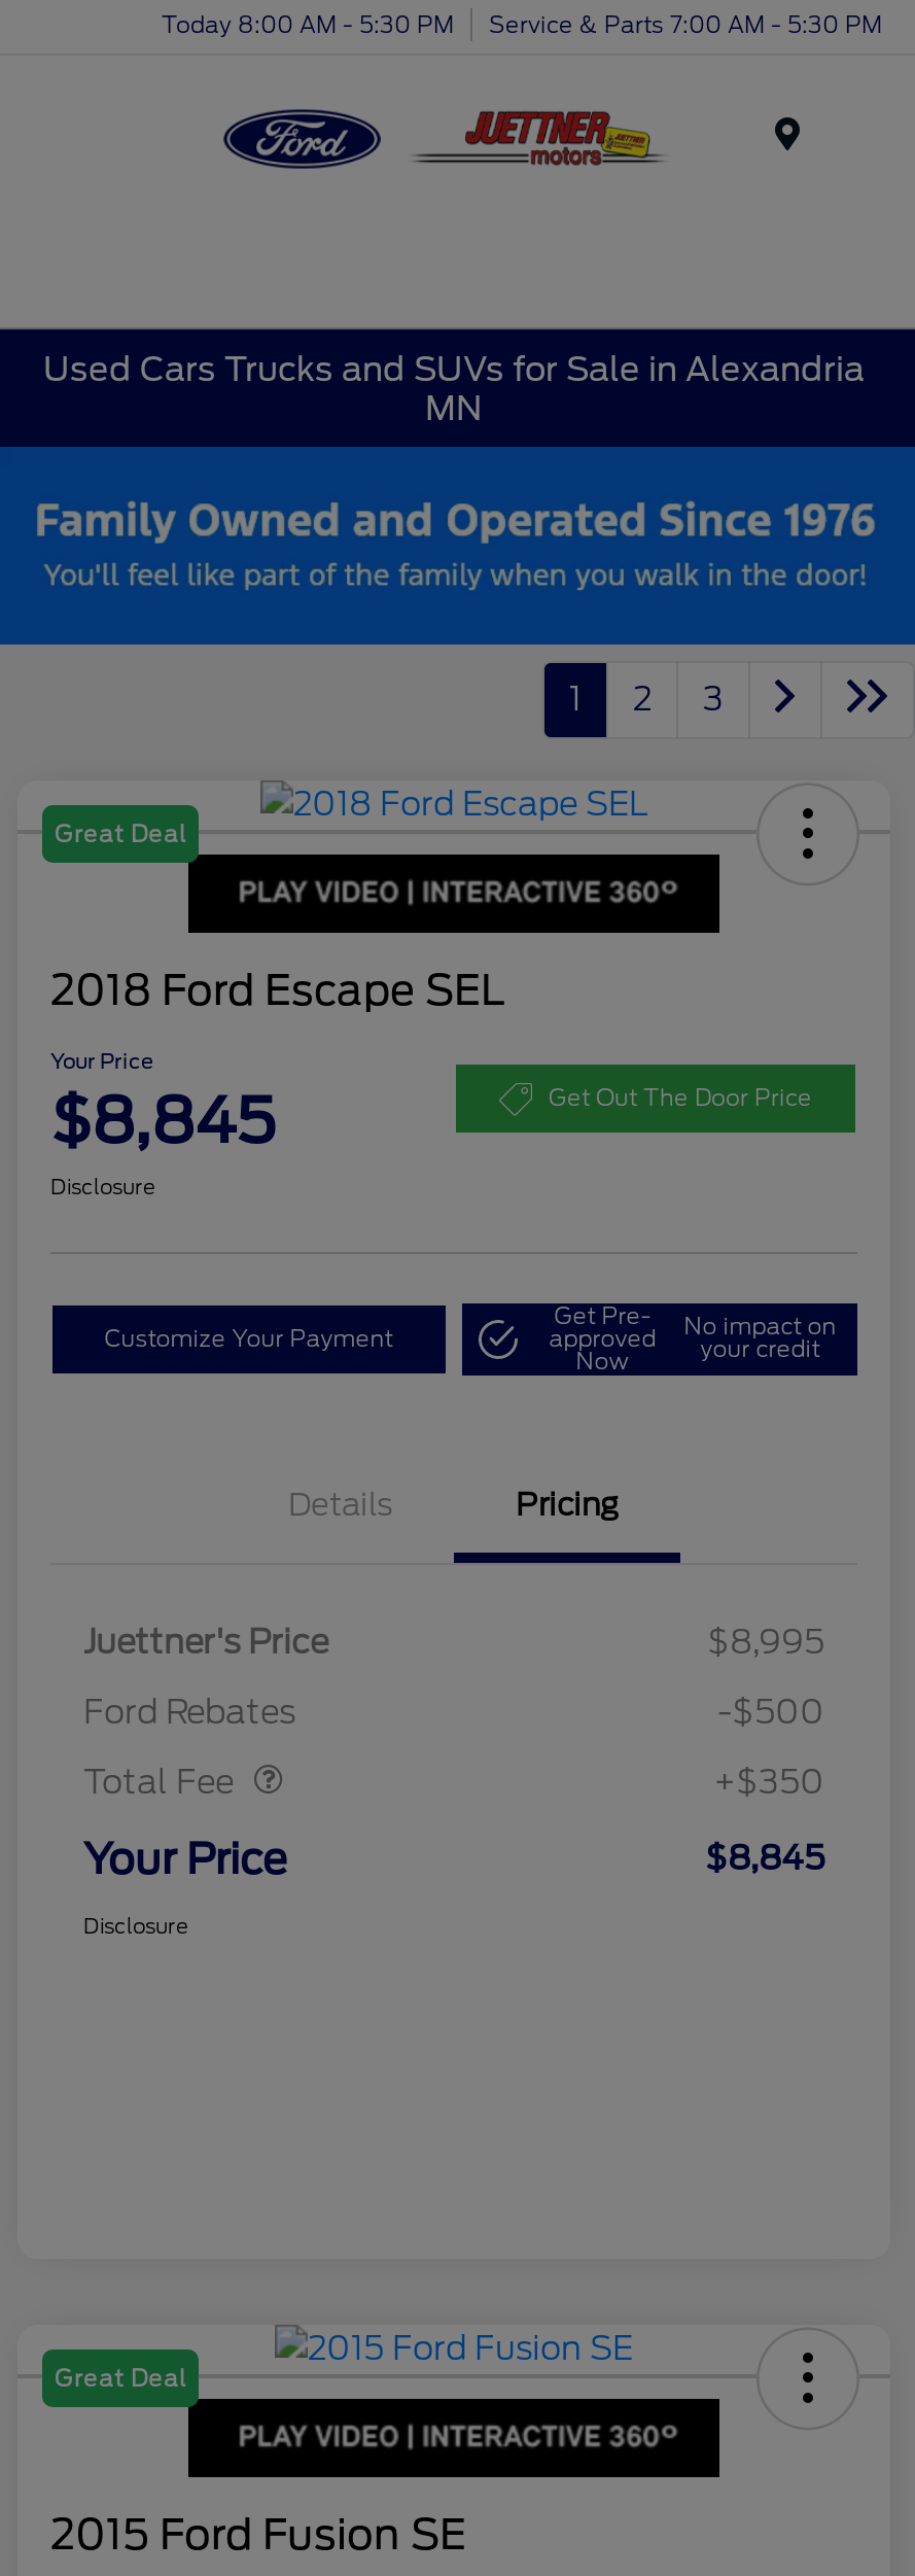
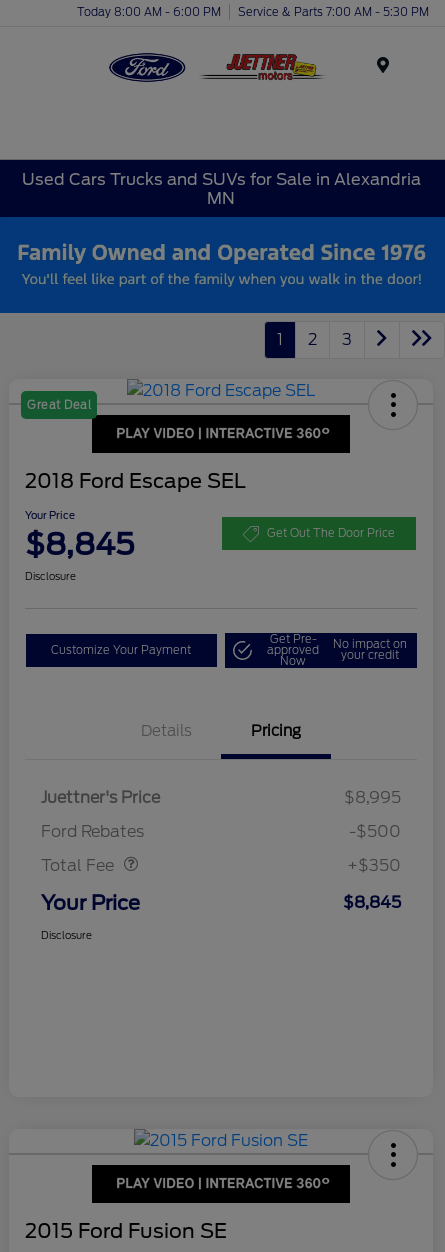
- Today 8:00 AM - 5:30 PM Service & Parts 7:00 AM - 5:30 PM
+ Today 8:00 AM - 6:00 PM Service & Parts 7:00 AM - 5:30 PM

- Great Deal
